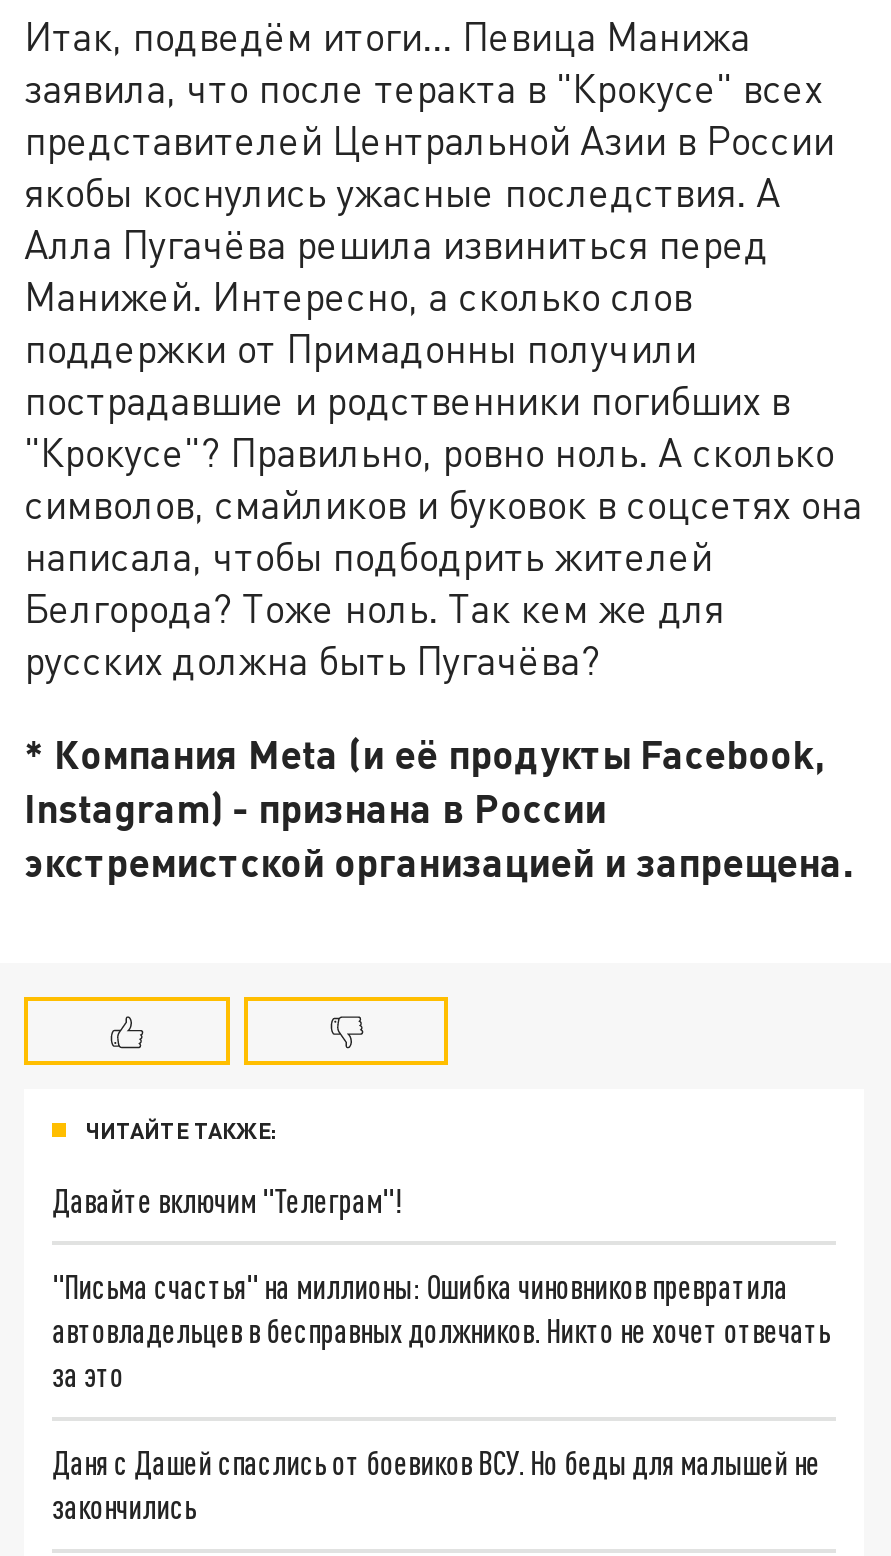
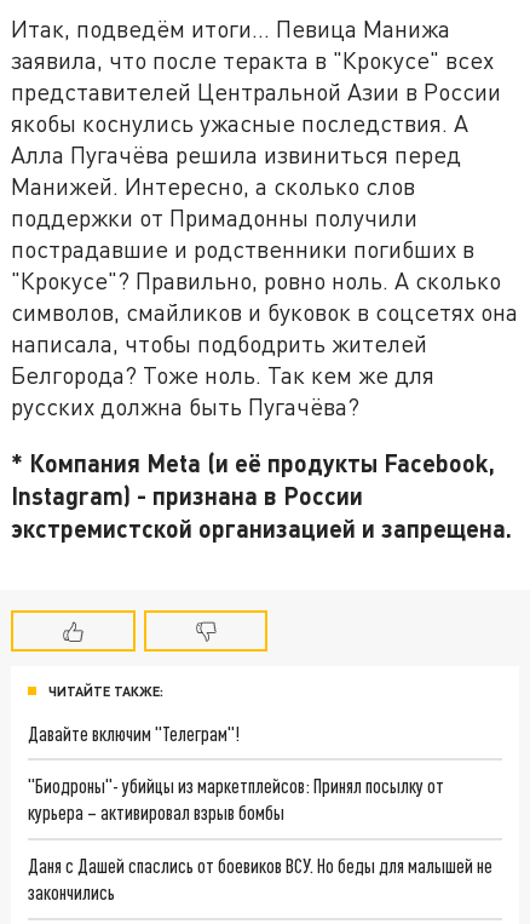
- "Письма счастья" на миллионы: Ошибка чиновников превратила
- автовладельцев в бесправных должников. Никто не хочет отвечать
- за это
+ "Биодроны"- убийцы из маркетплейсов: Принял посылку от
+ курьера – активировал взрыв бомбы
